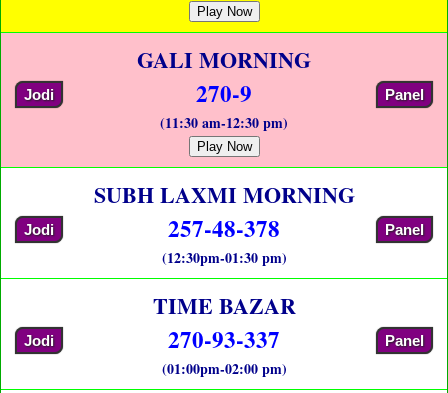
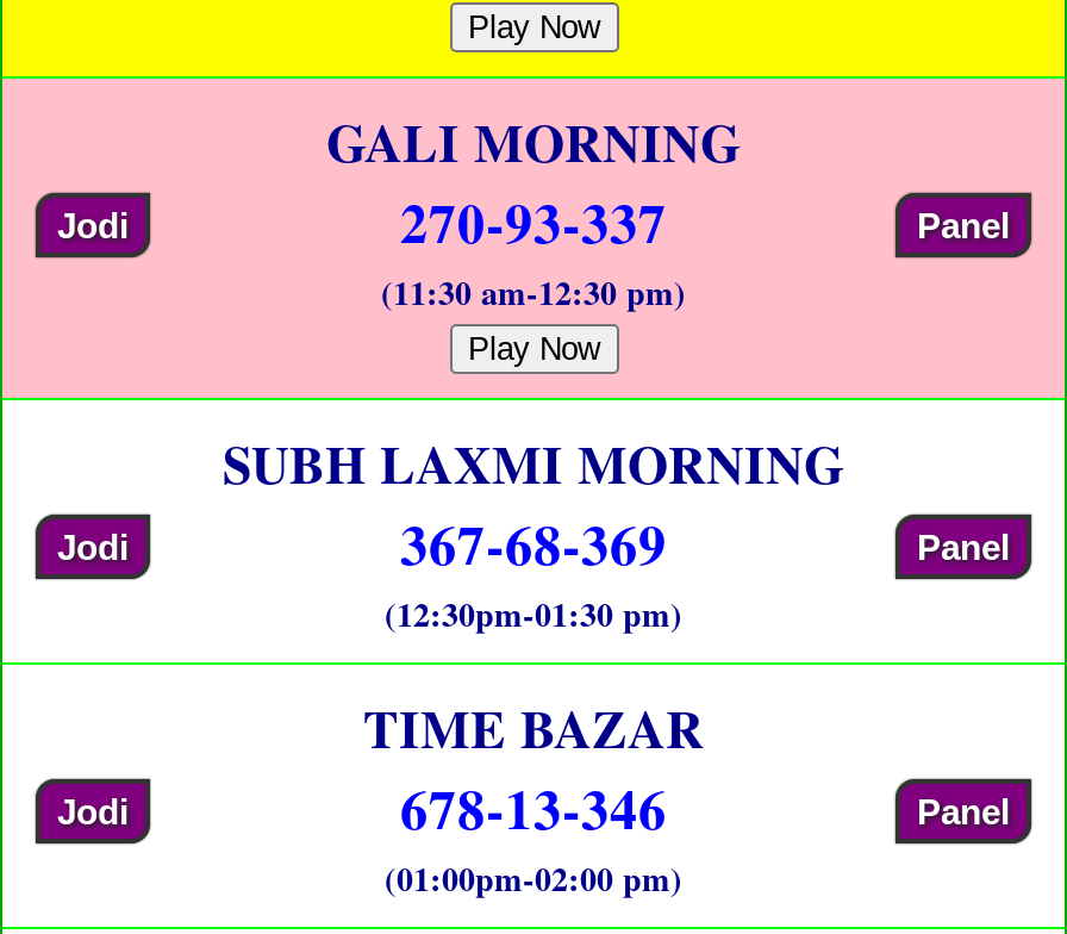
- 270-9
+ 270-93-337

- 257-48-378
+ 367-68-369

- 270-93-337
+ 678-13-346
